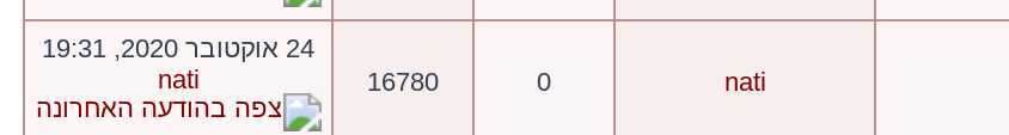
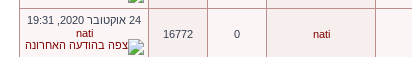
- 16780
+ 16772
